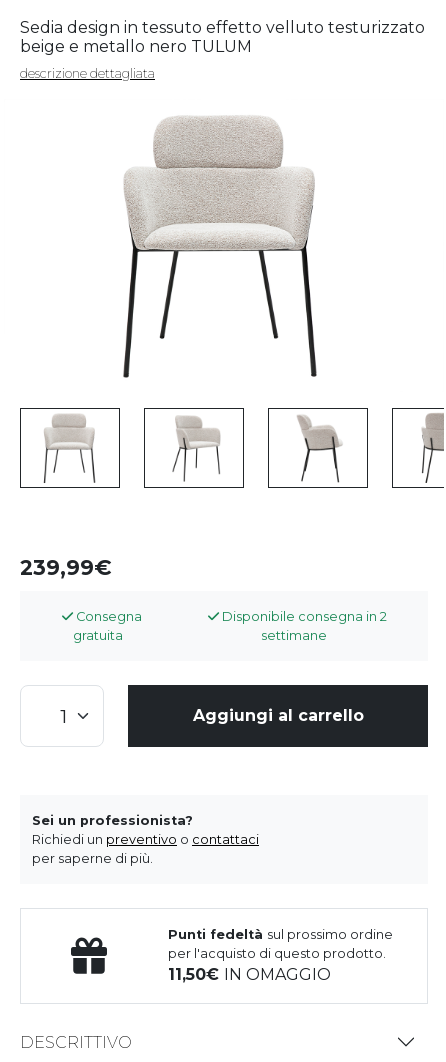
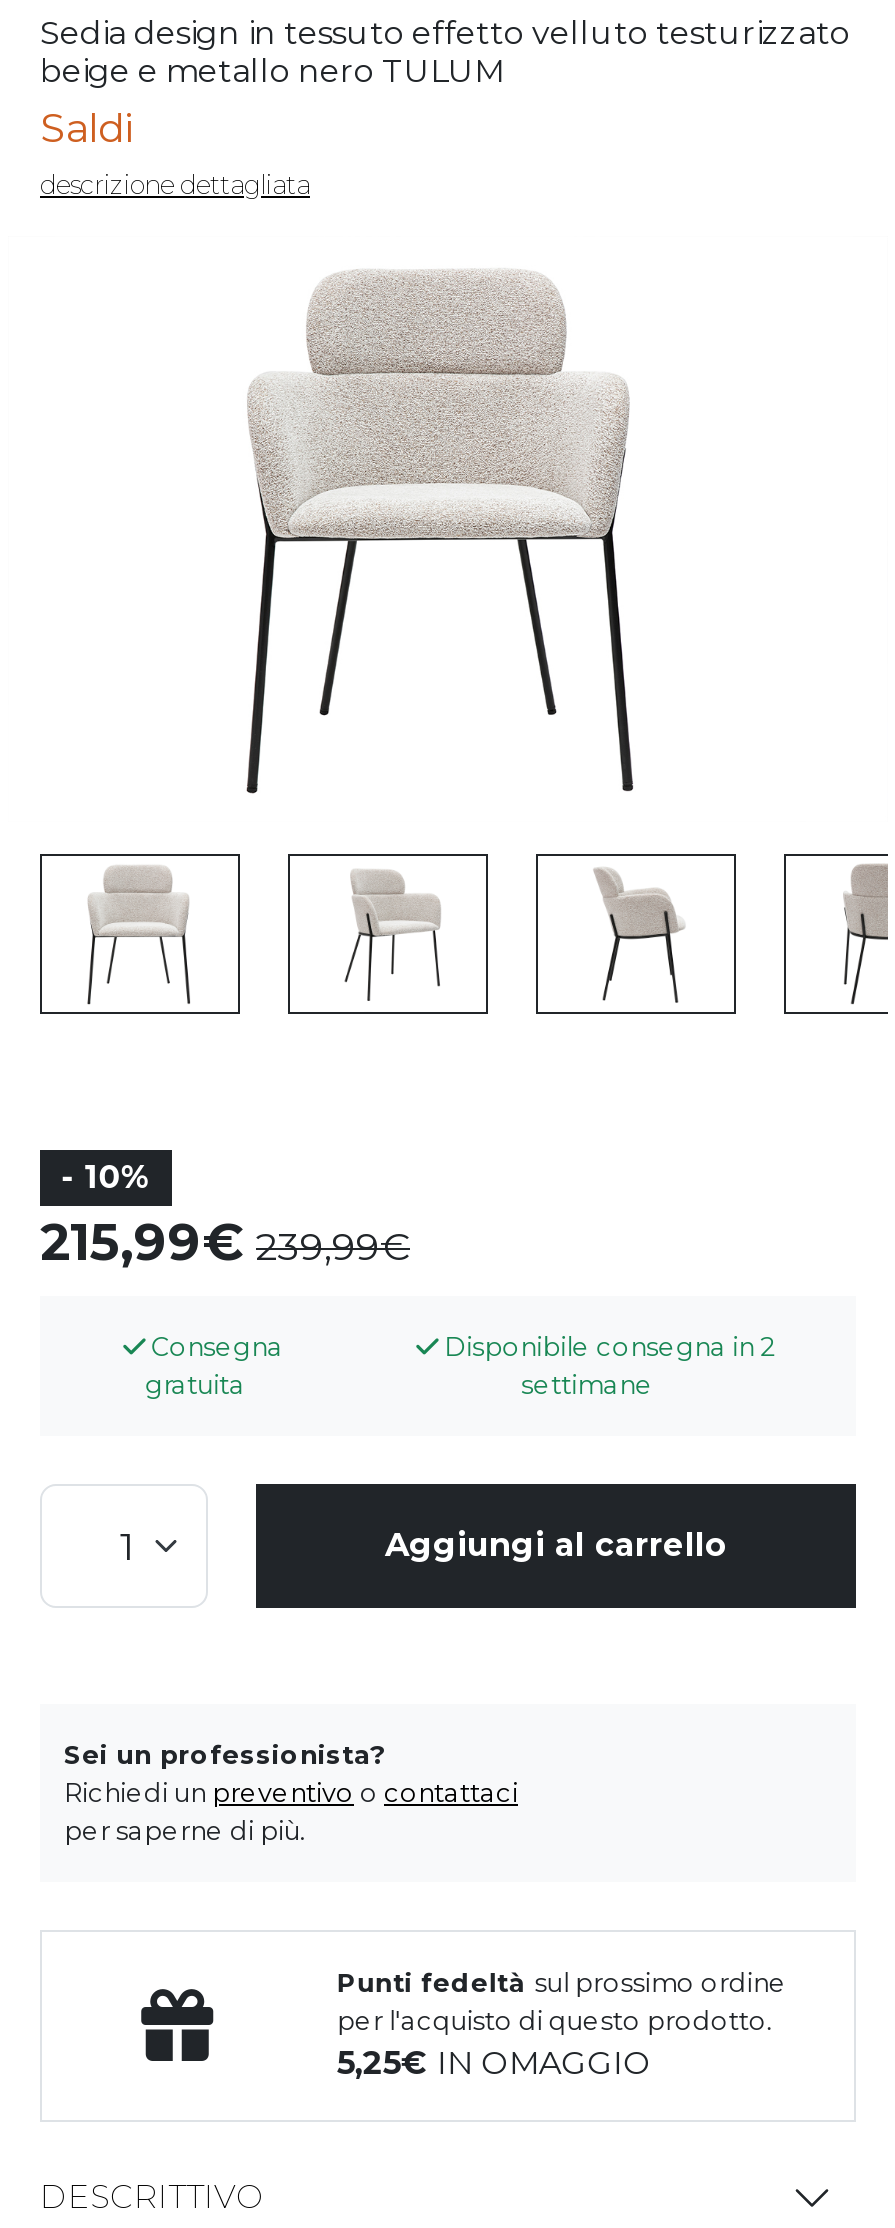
+ Saldi

- 239,99€
+ - 10%
+ 215,99 239,99

- 11,50€IN OMAGGIO
+ 5,25 IN OMAGGIO
